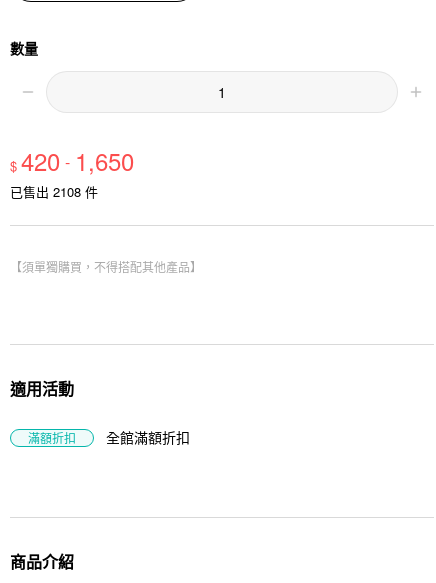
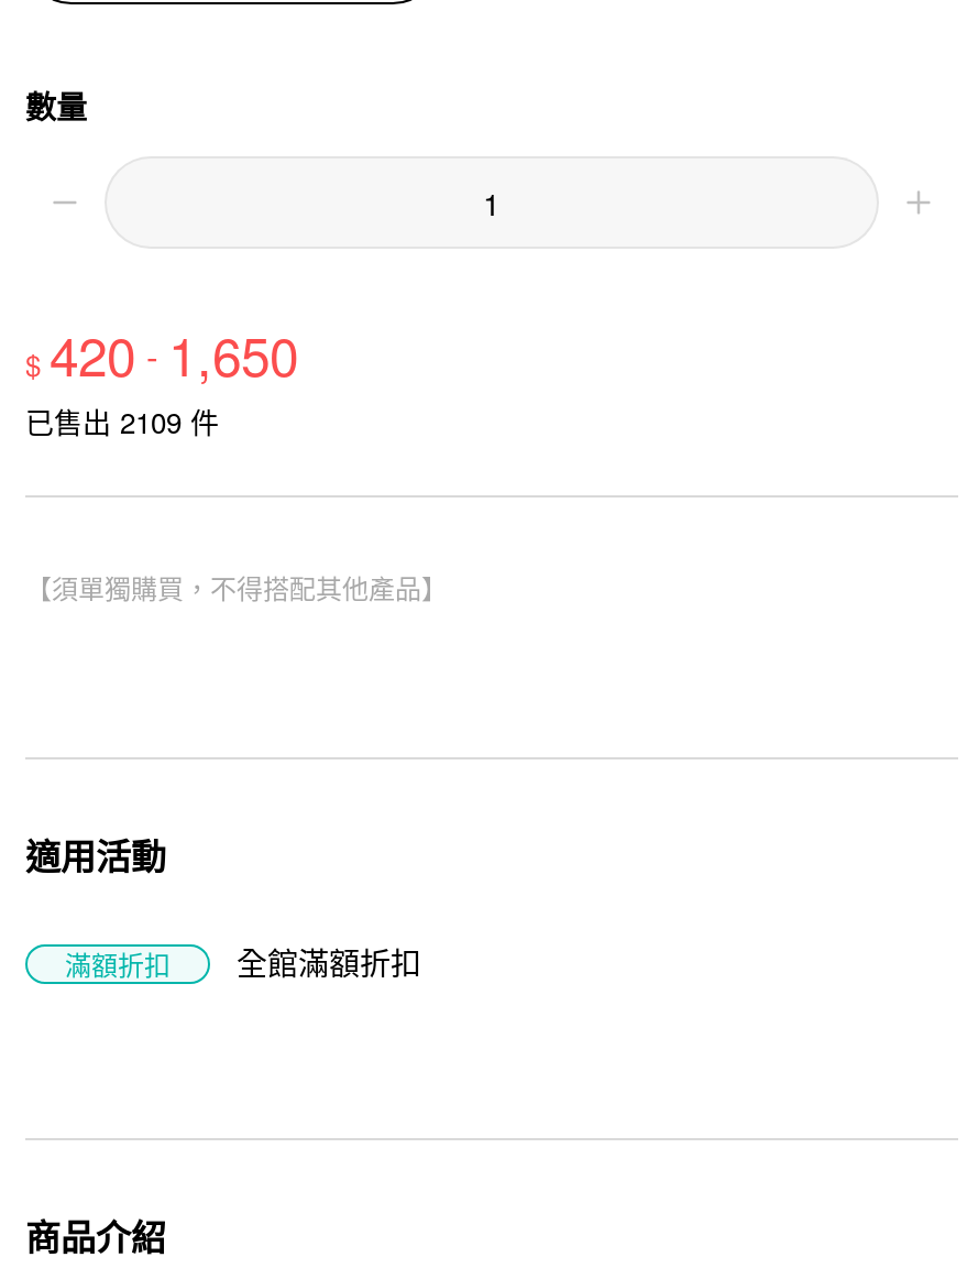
- 已售出 2108 件
+ 已售出 2109 件
